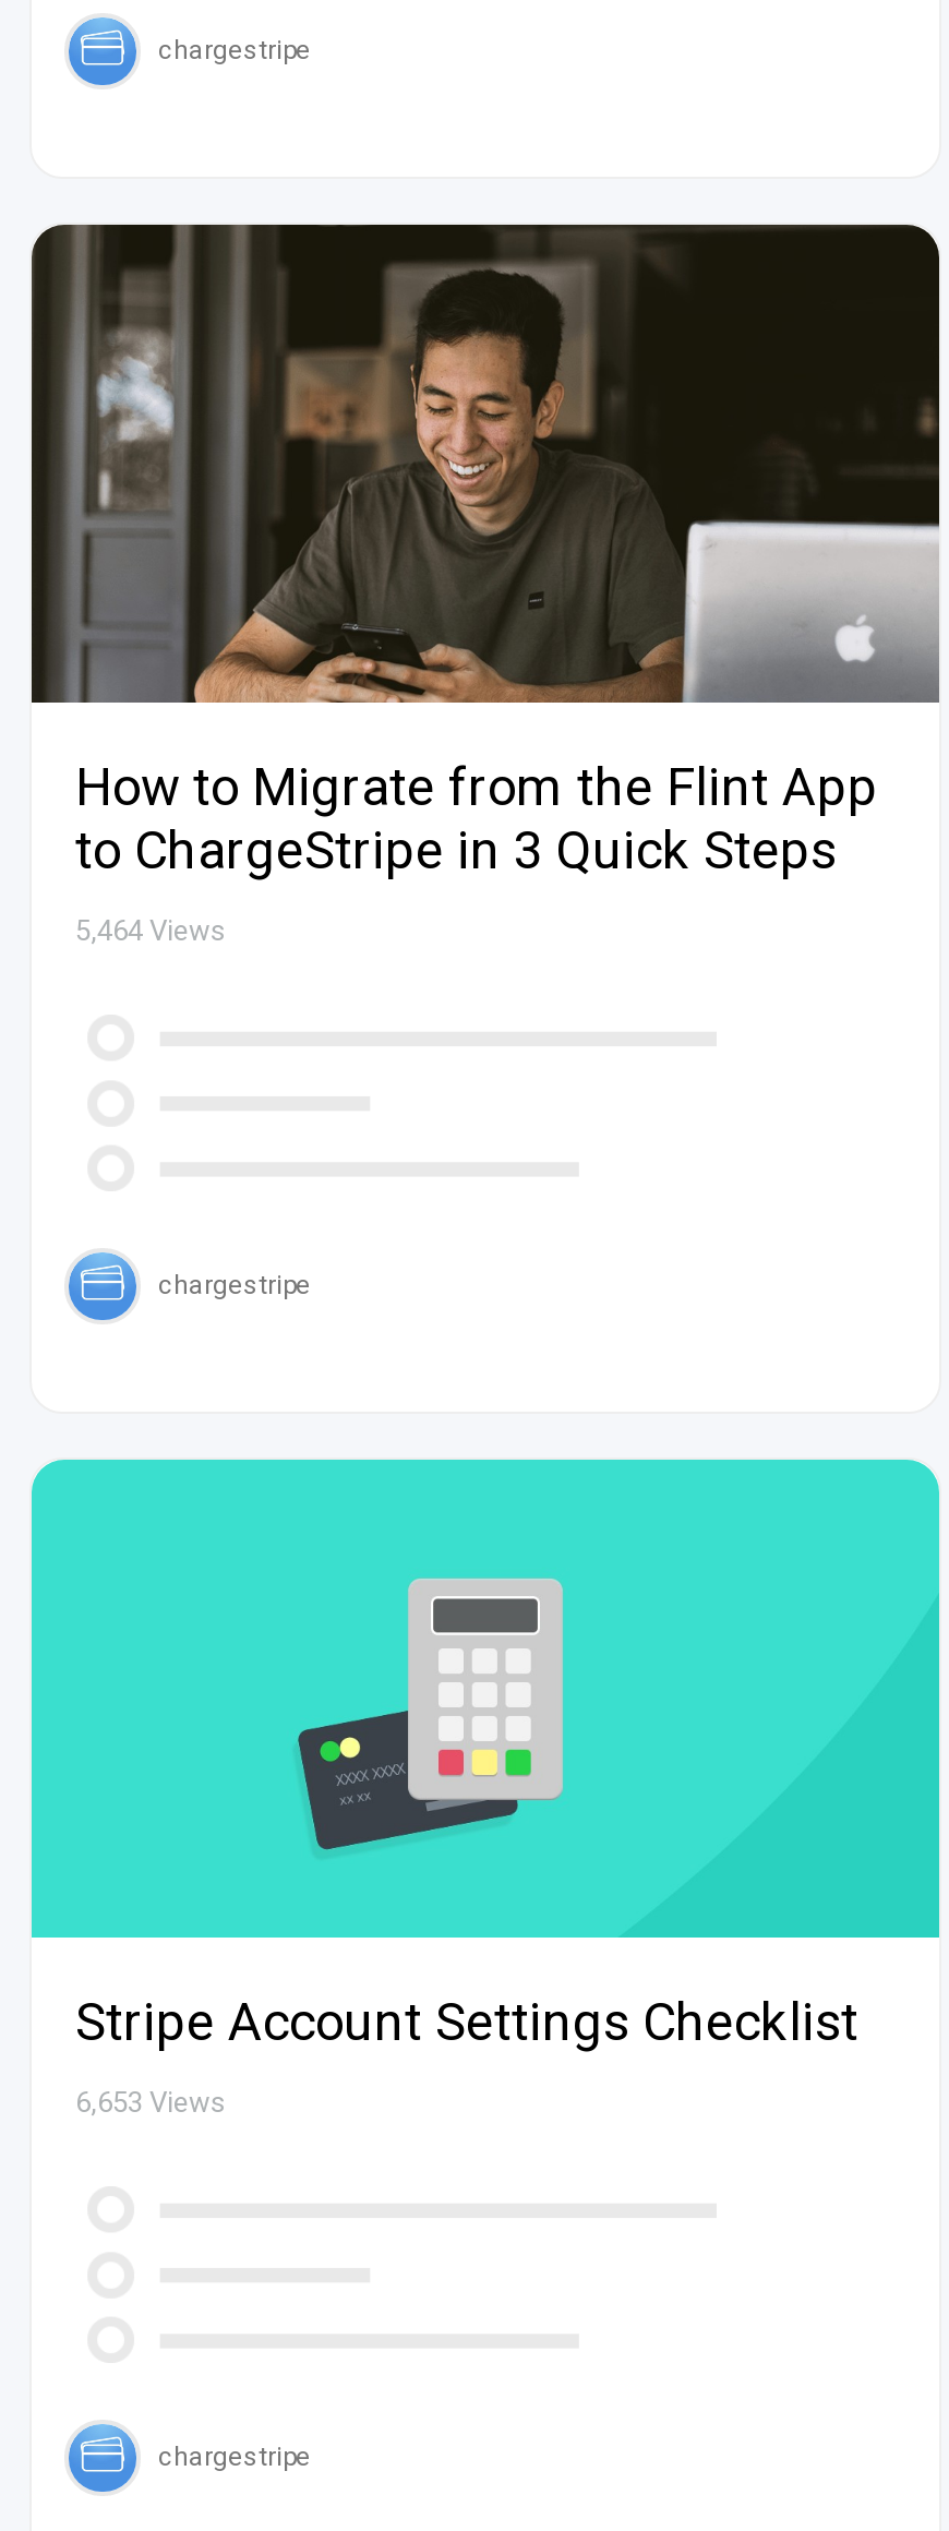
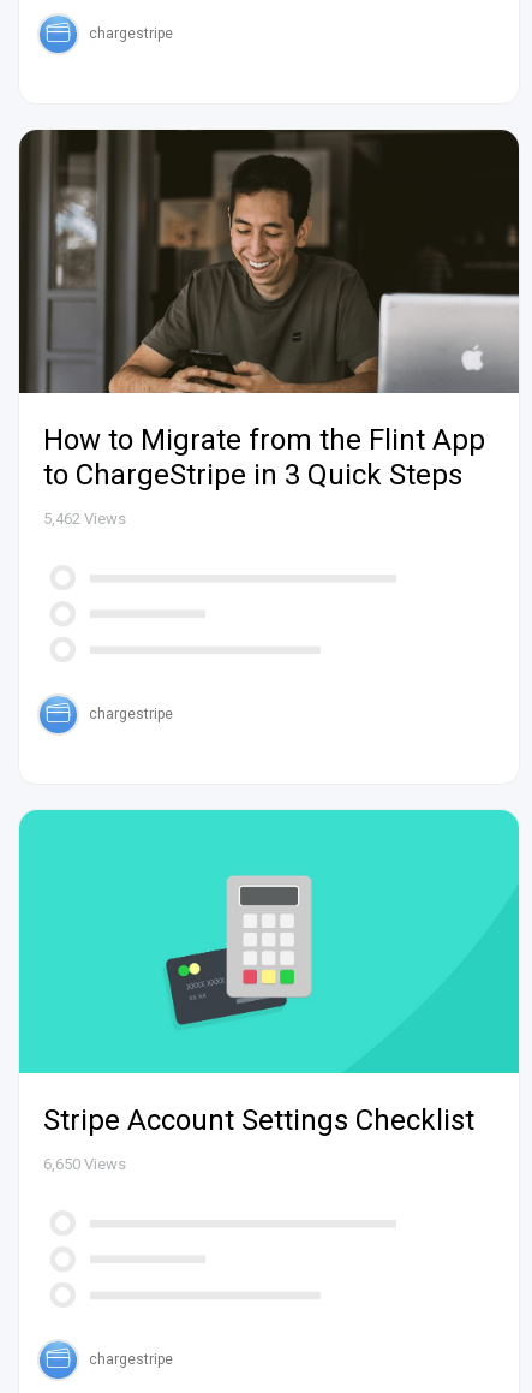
- 5,464 Views
+ 5,462 Views

- 6,653 Views
+ 6,650 Views
